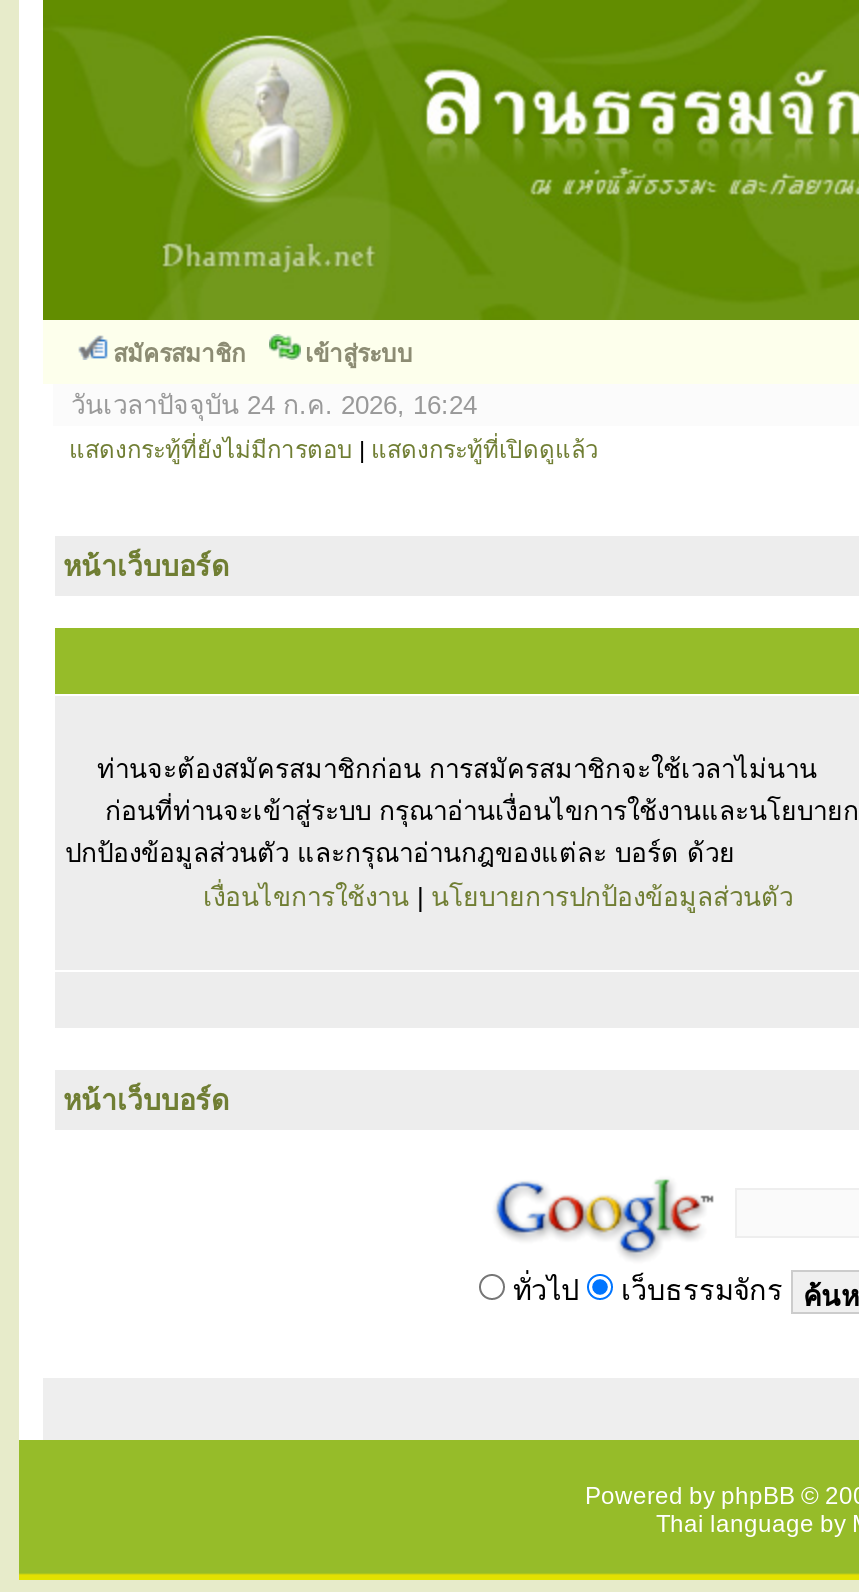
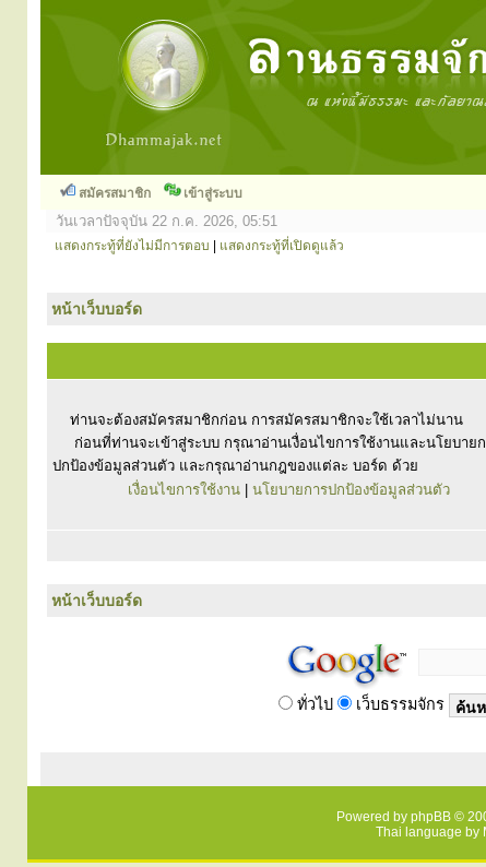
- วันเวลาปัจจุบัน 24 ก.ค. 2026, 16:24
+ วันเวลาปัจจุบัน 22 ก.ค. 2026, 05:51
